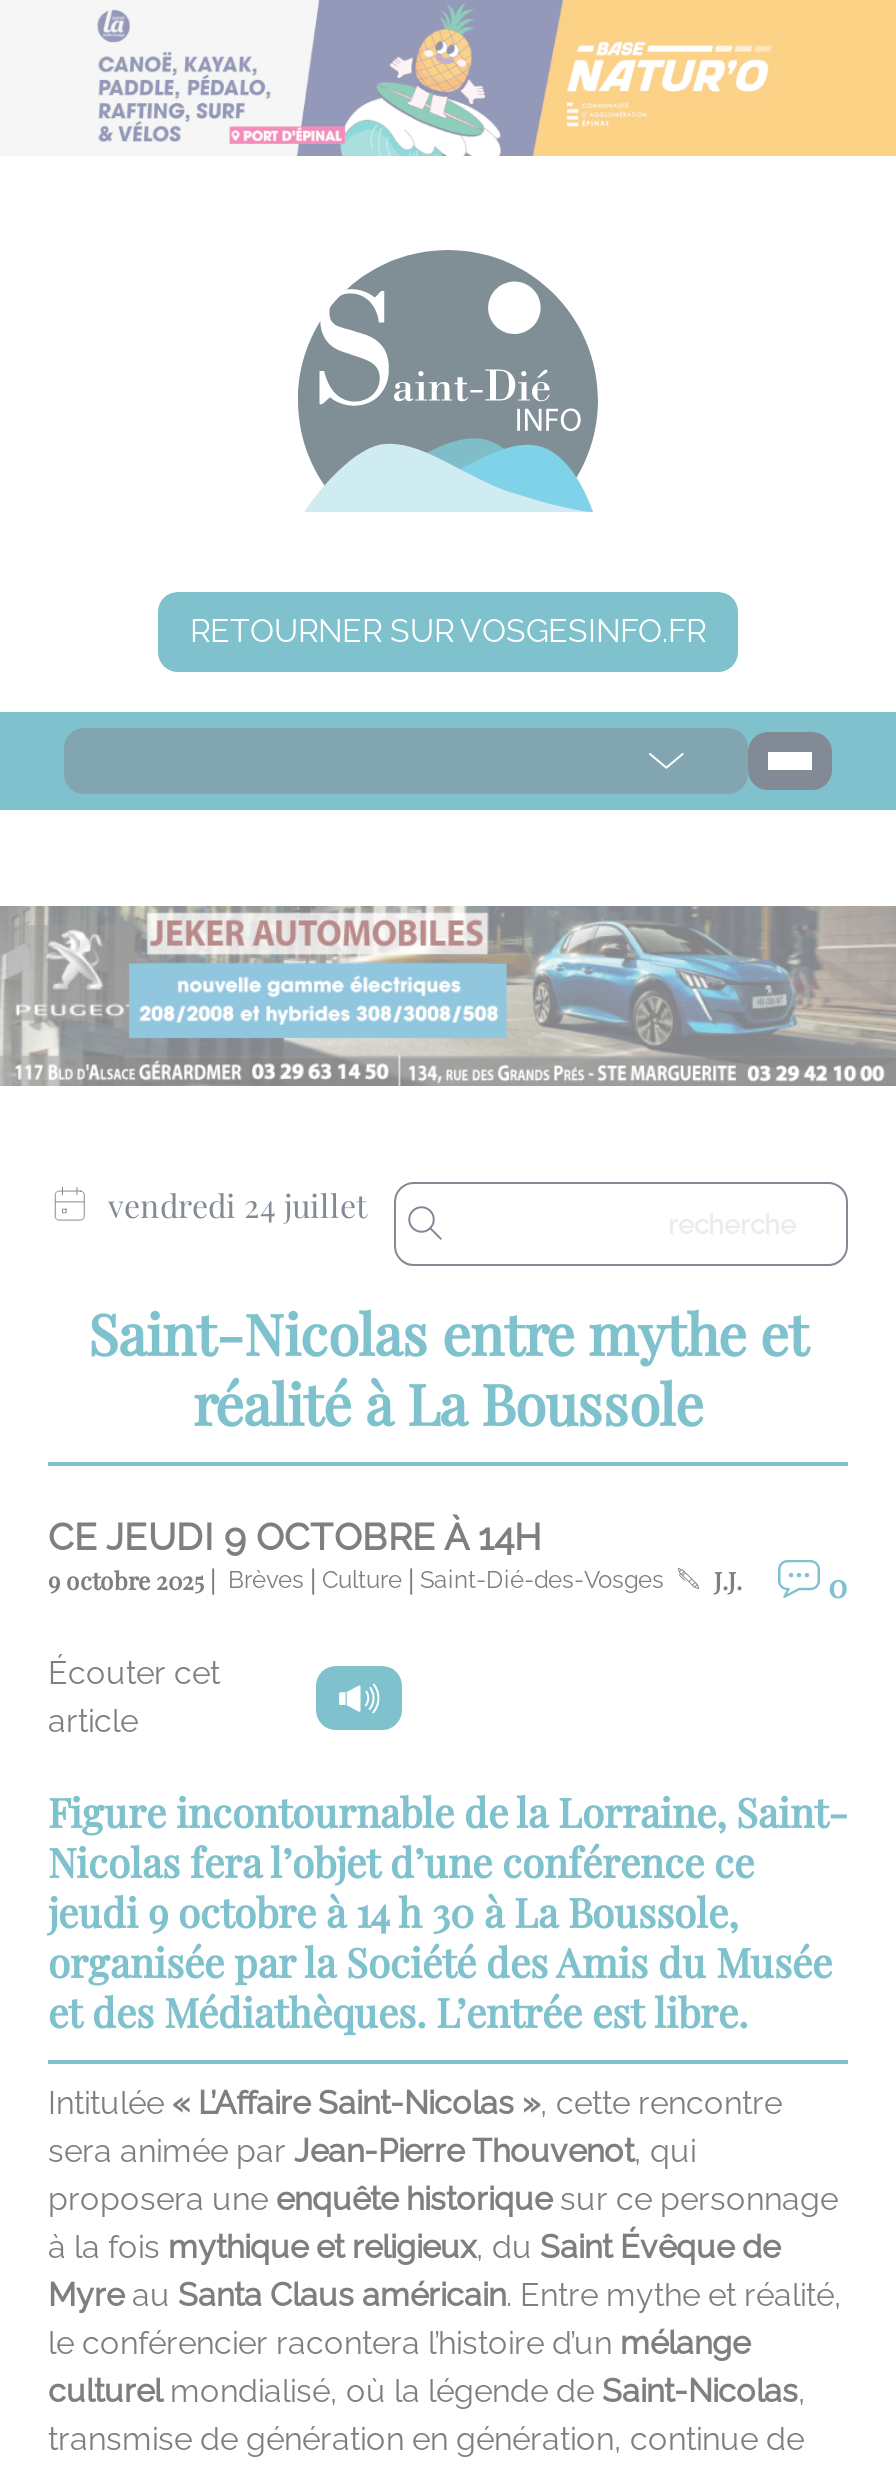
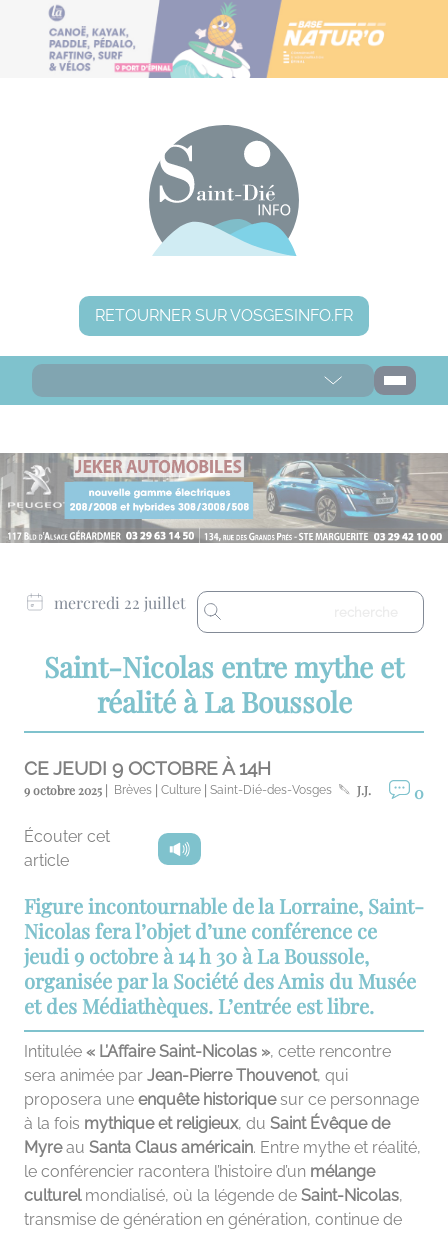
- vendredi 24 juillet
+ mercredi 22 juillet
